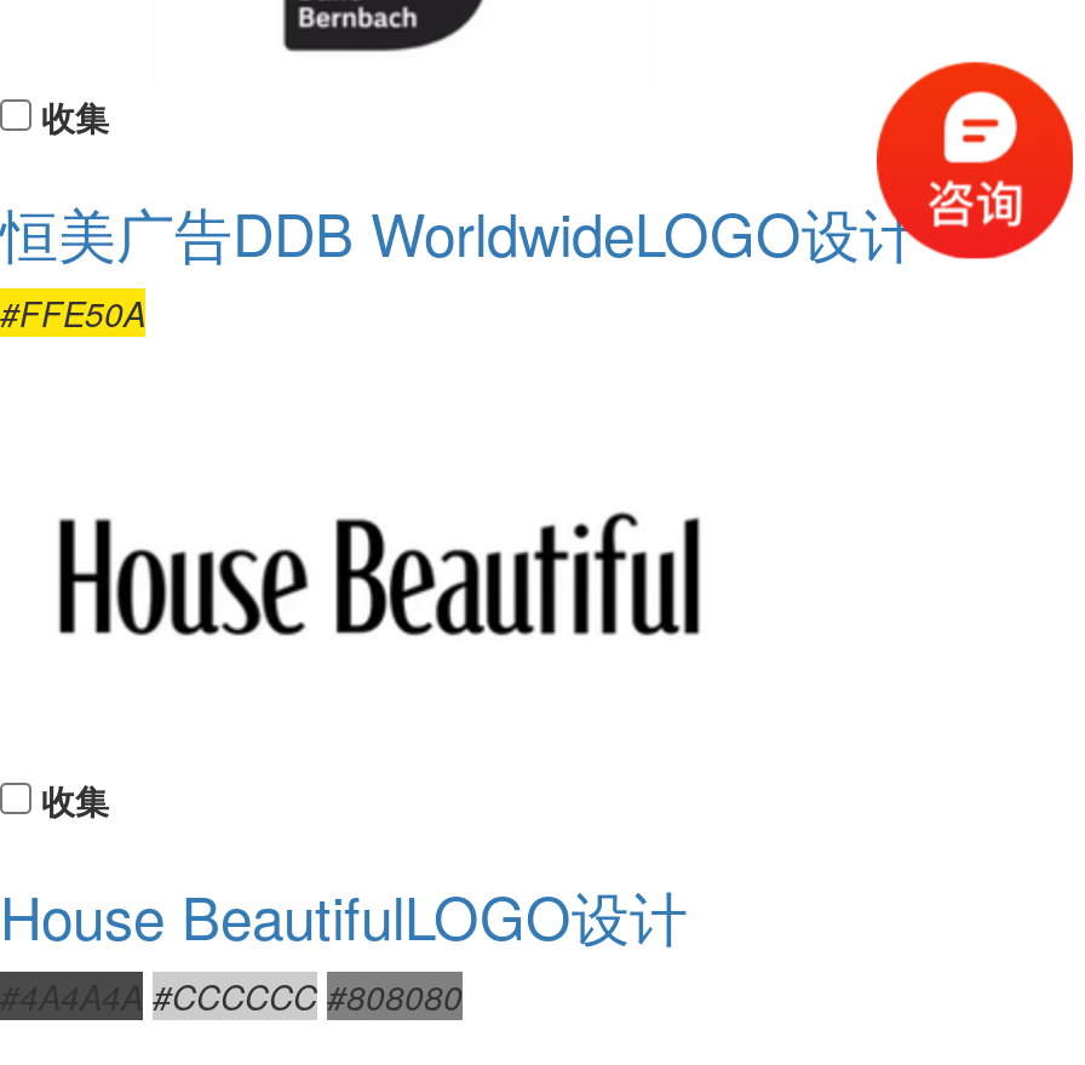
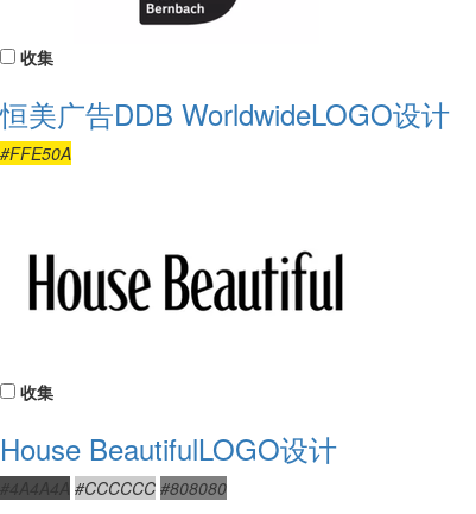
- [image]
